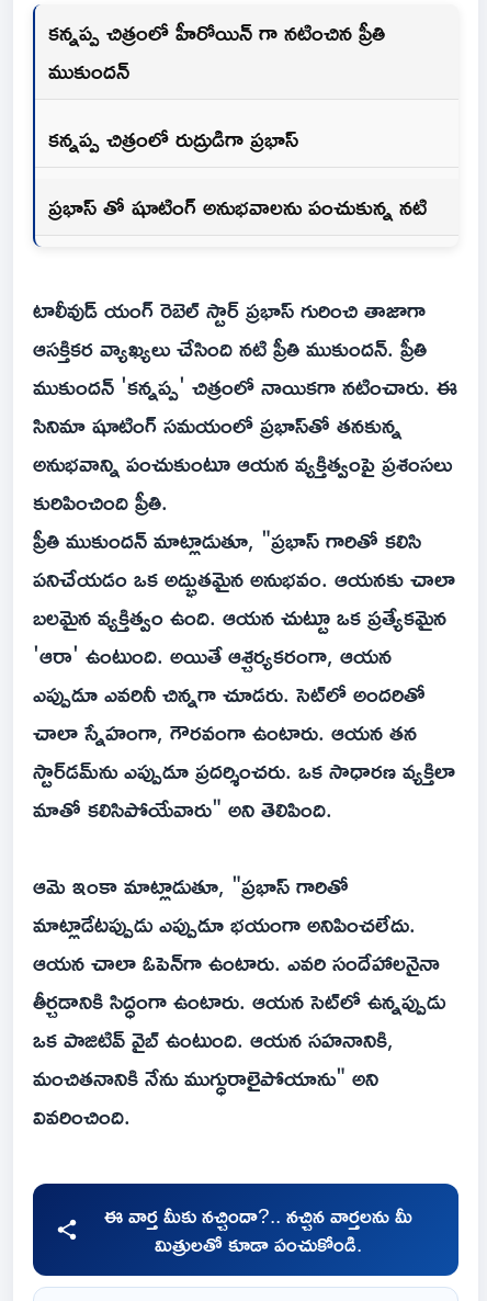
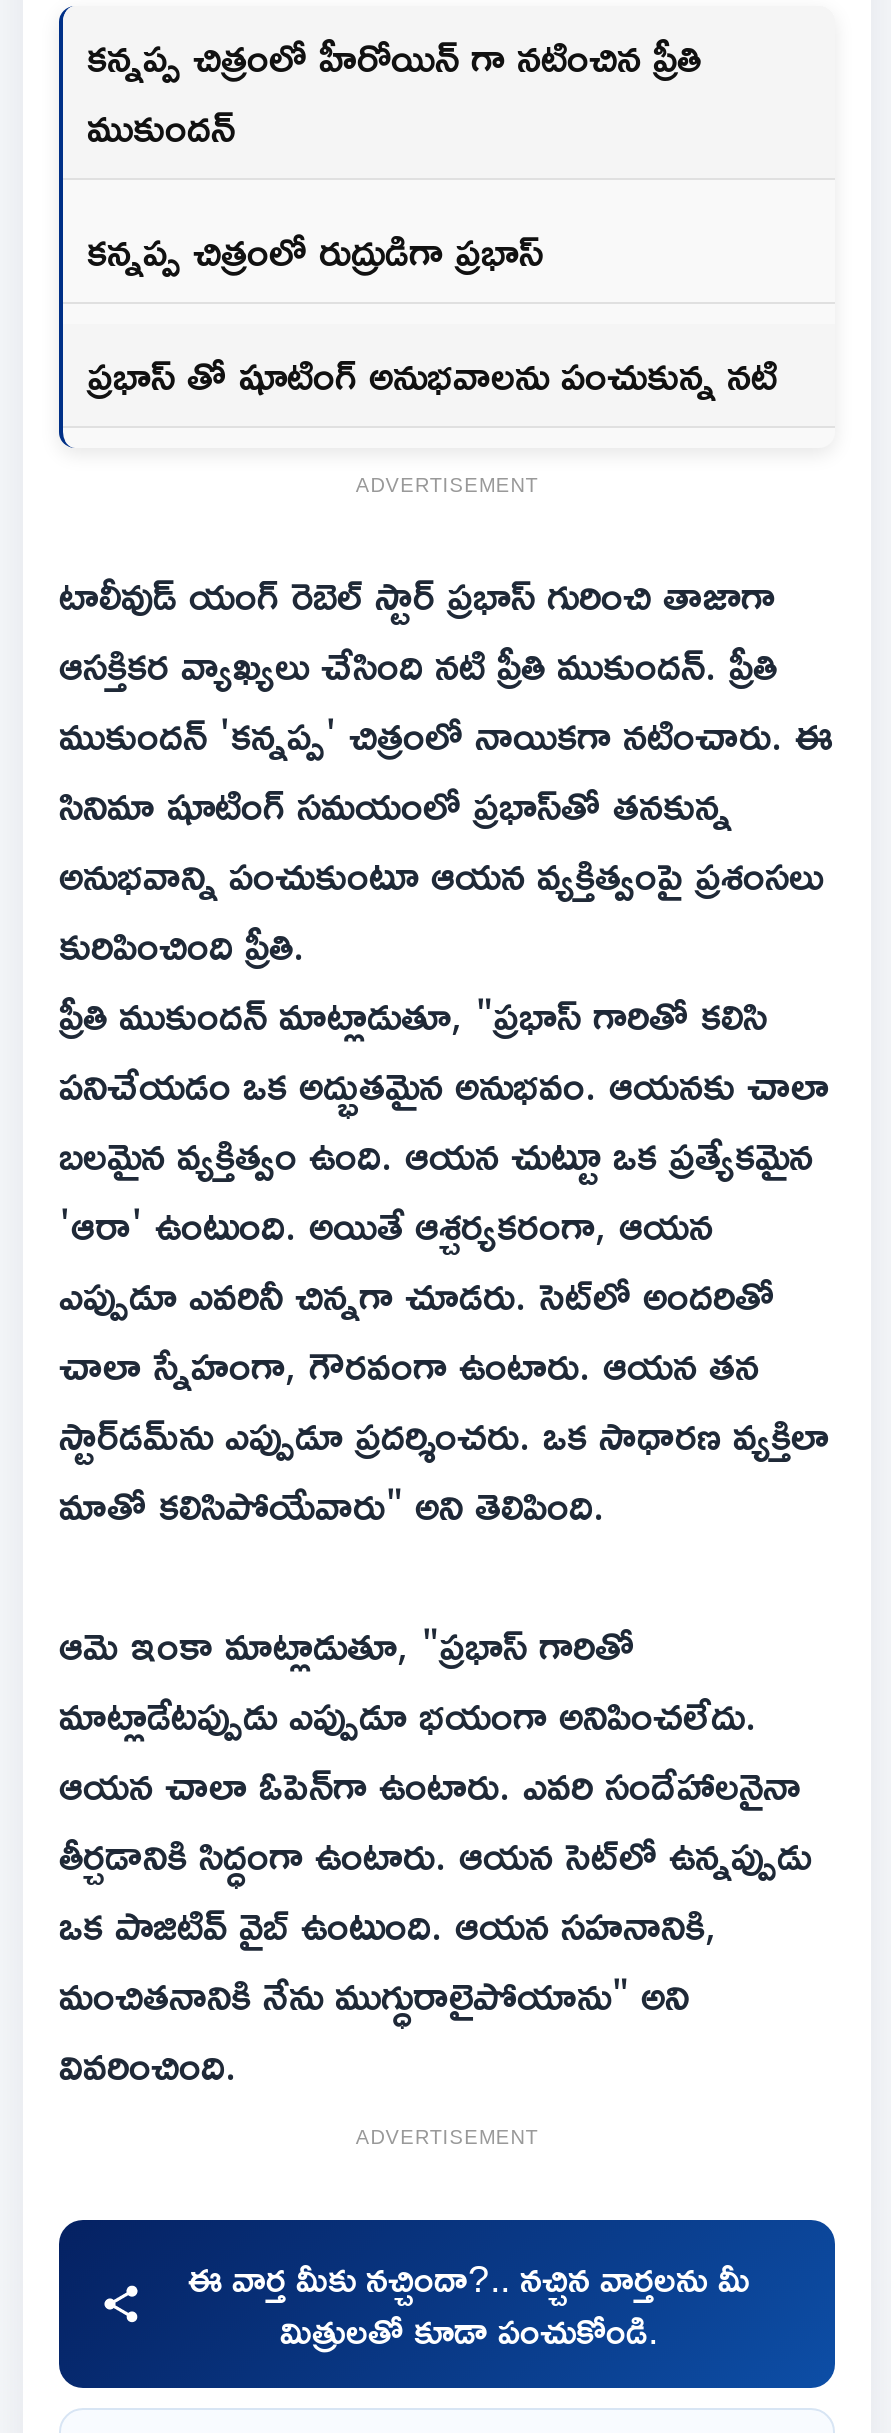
+ ADVERTISEMENT

+ ADVERTISEMENT
